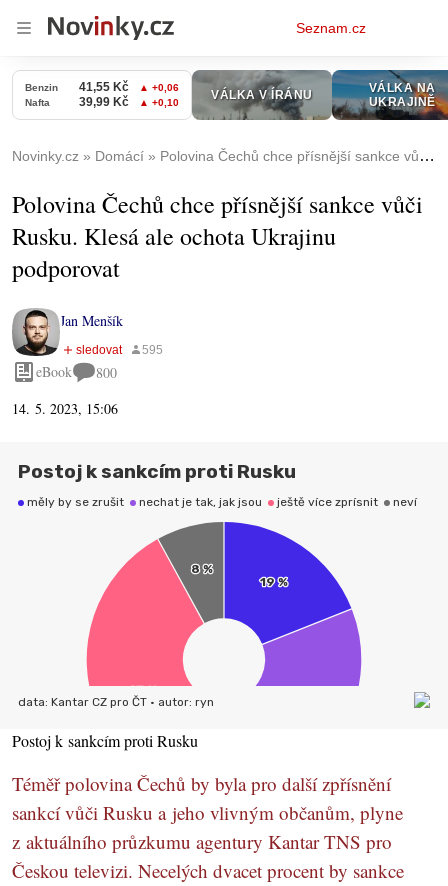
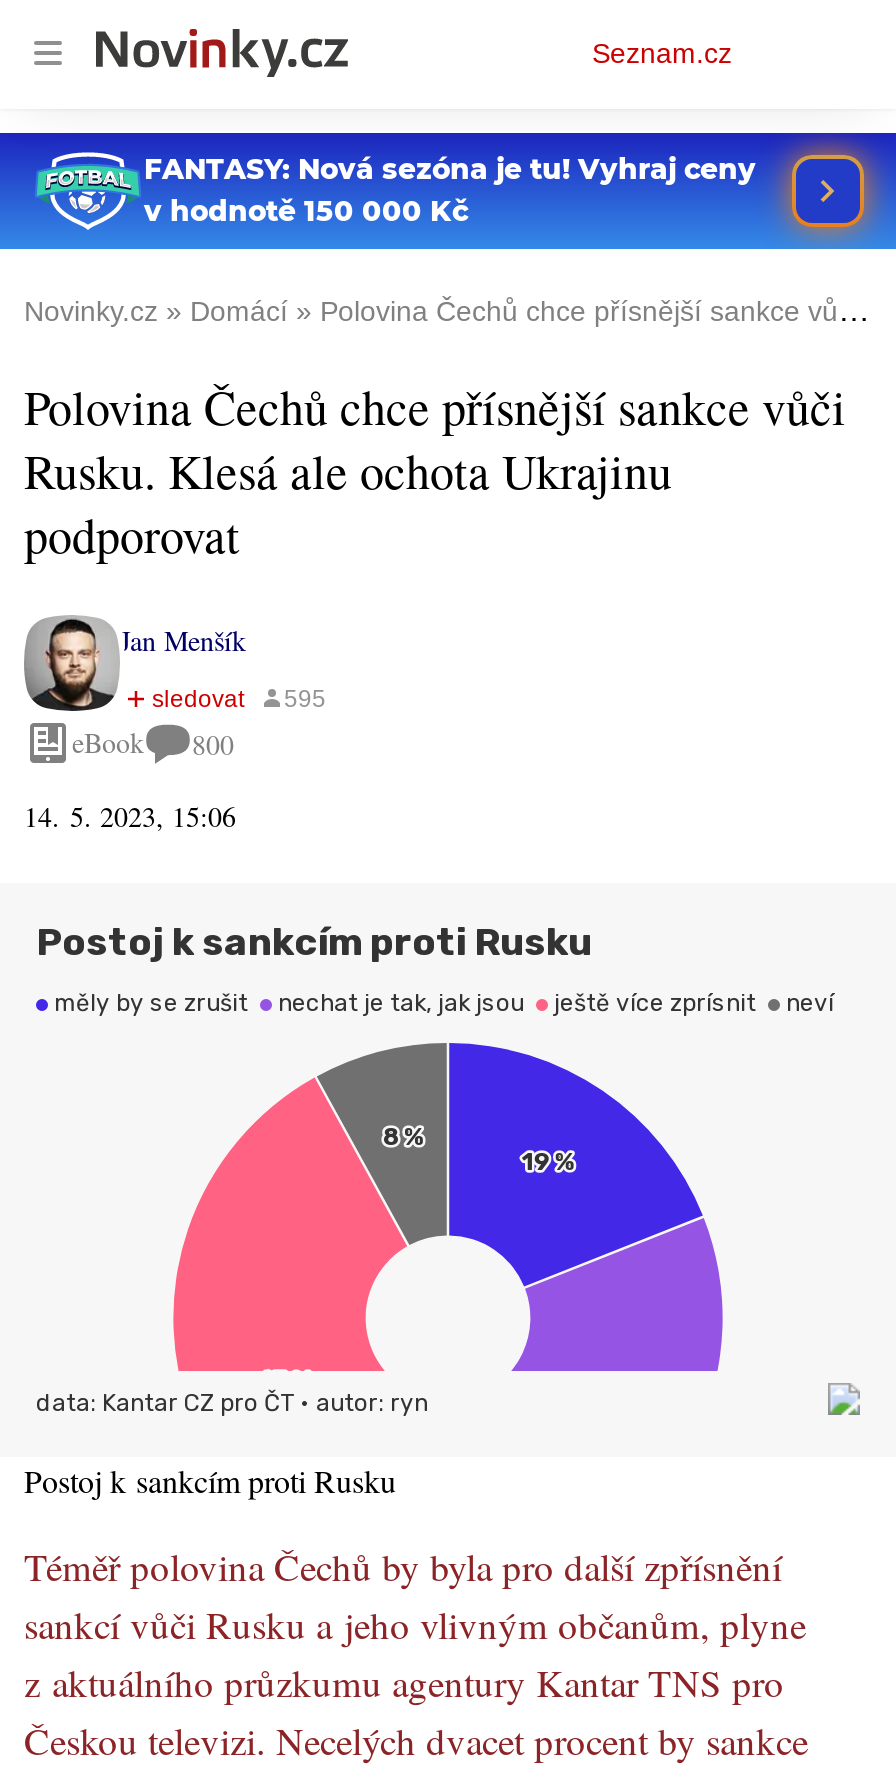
- [image]
+ [image]
